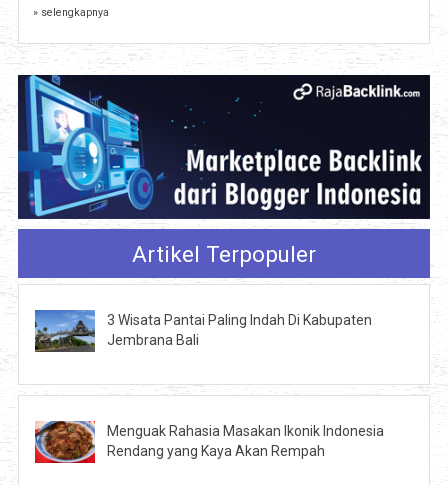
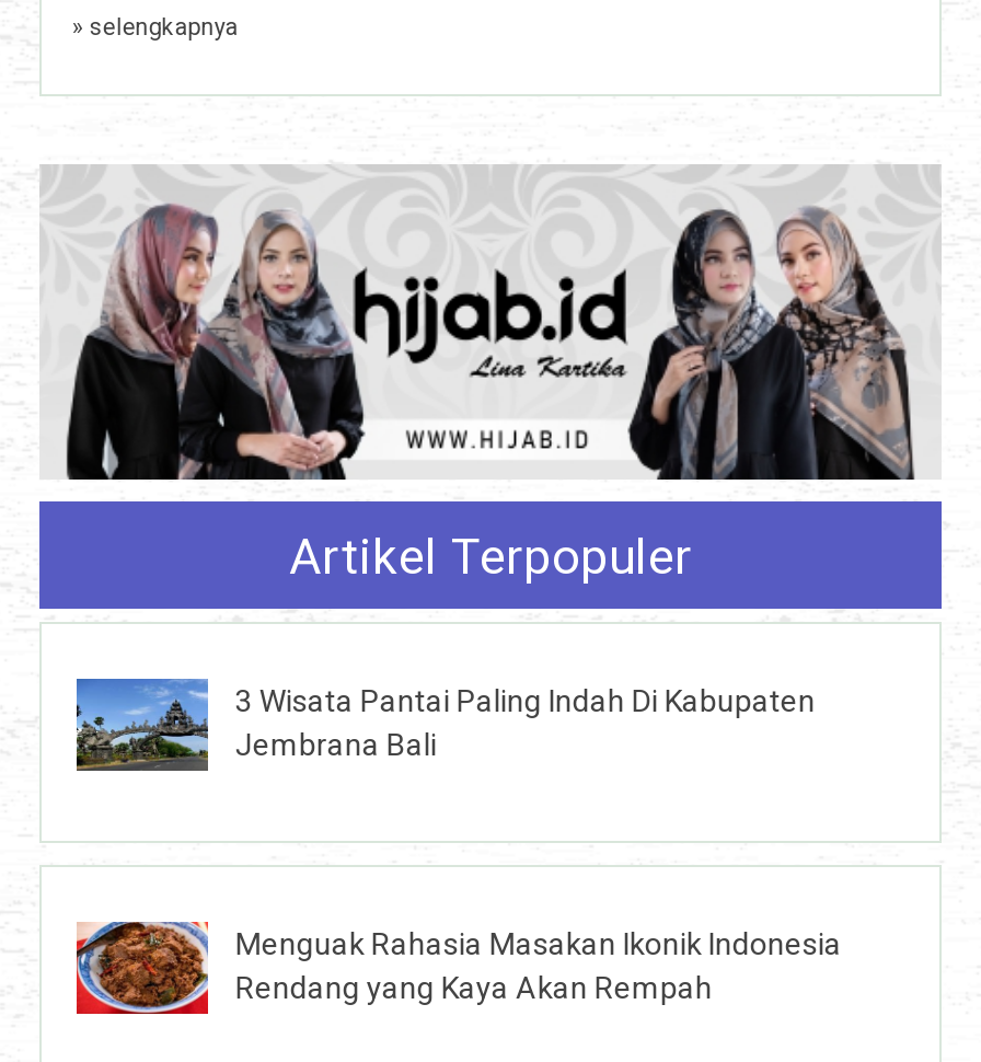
- [image]
+ [image]
